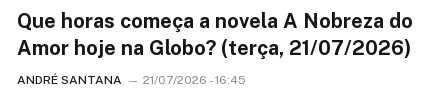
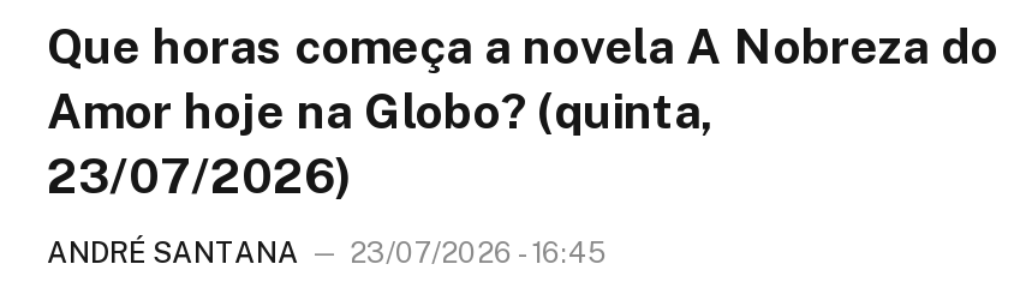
- Amor hoje na Globo? (terça, 21/07/2026)
+ Amor hoje na Globo? (quinta,
+ 23/07/2026)

- ANDRÉ SANTANA 21/07/2026 - 16:45
+ ANDRÉ SANTANA 23/07/2026 - 16:45
